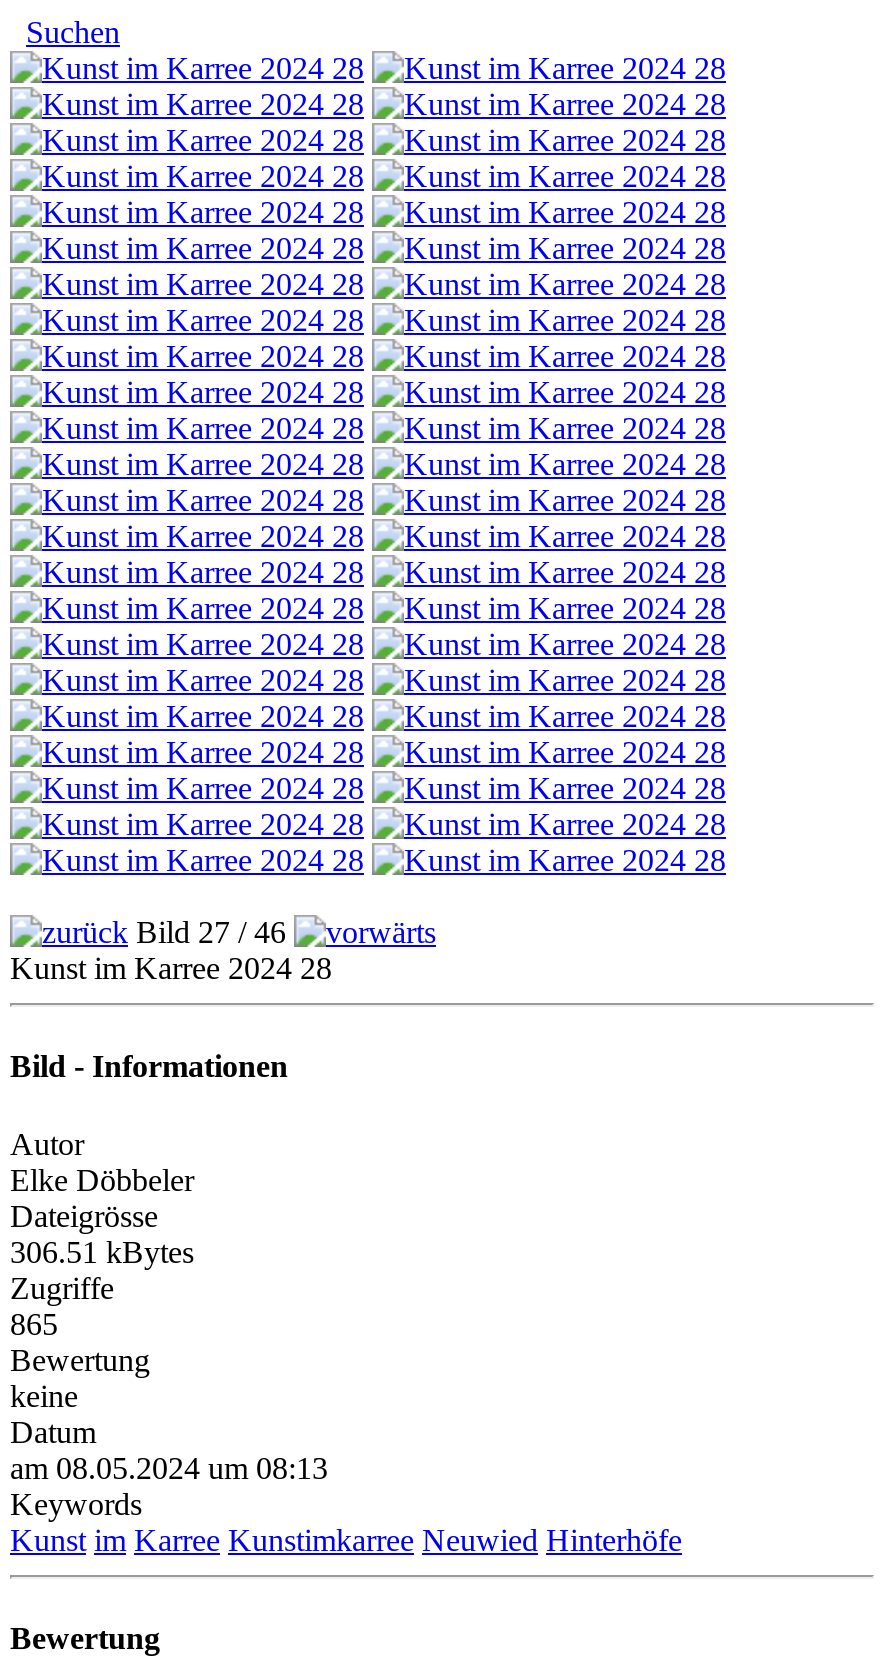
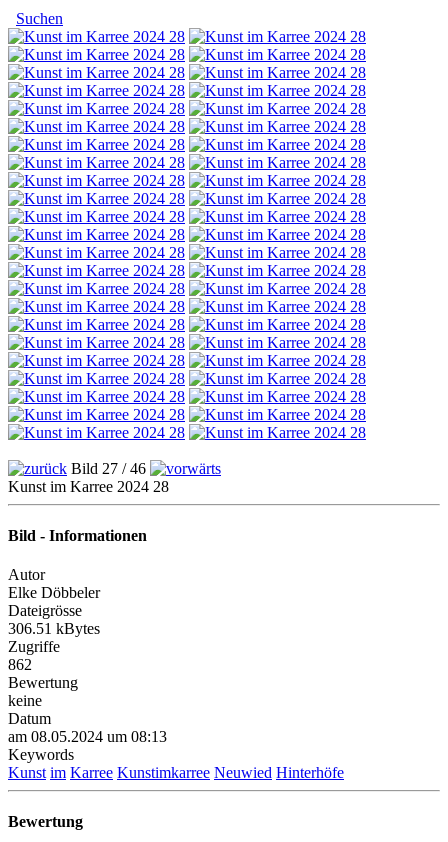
- 865
+ 862
